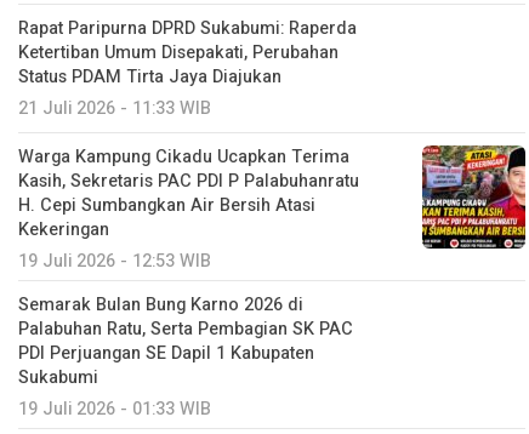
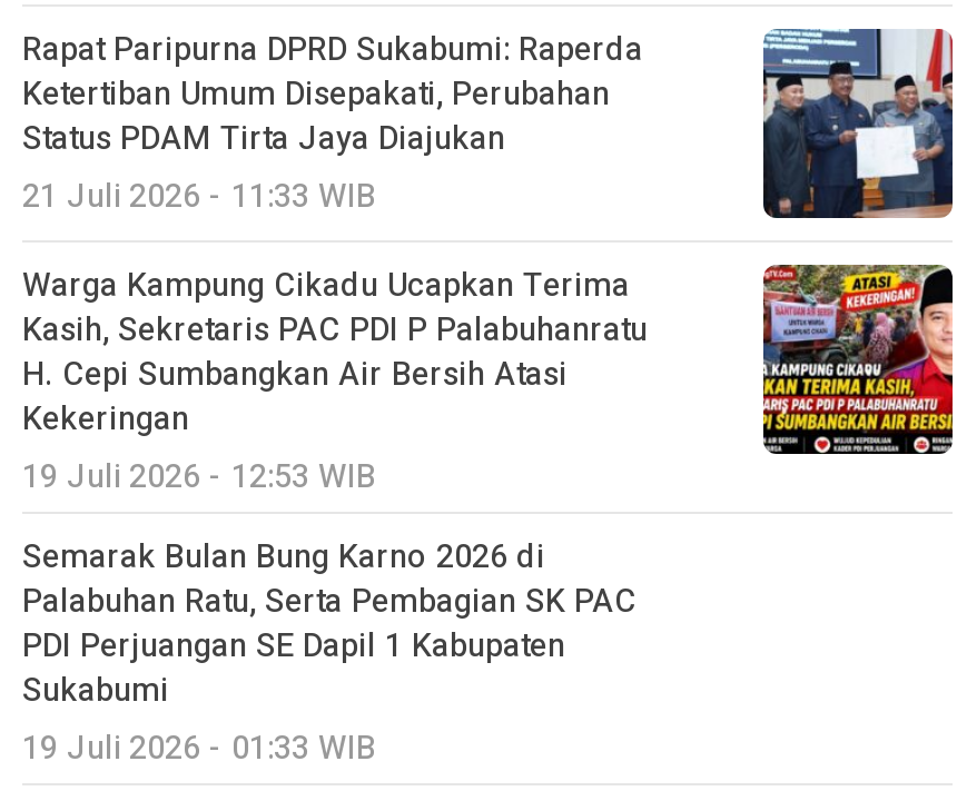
+ [image]
